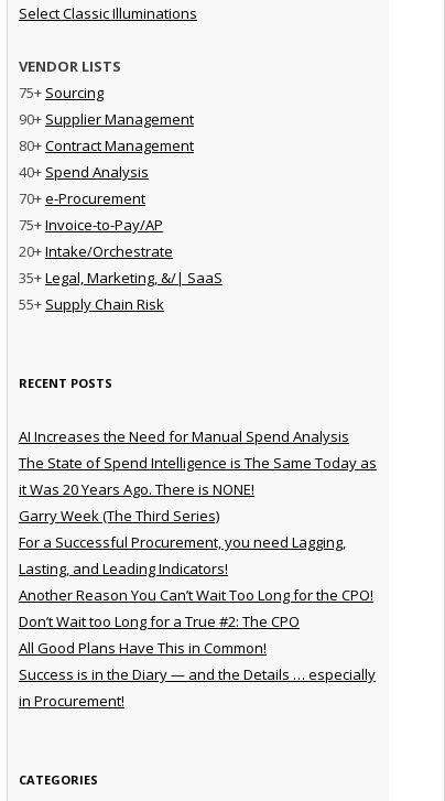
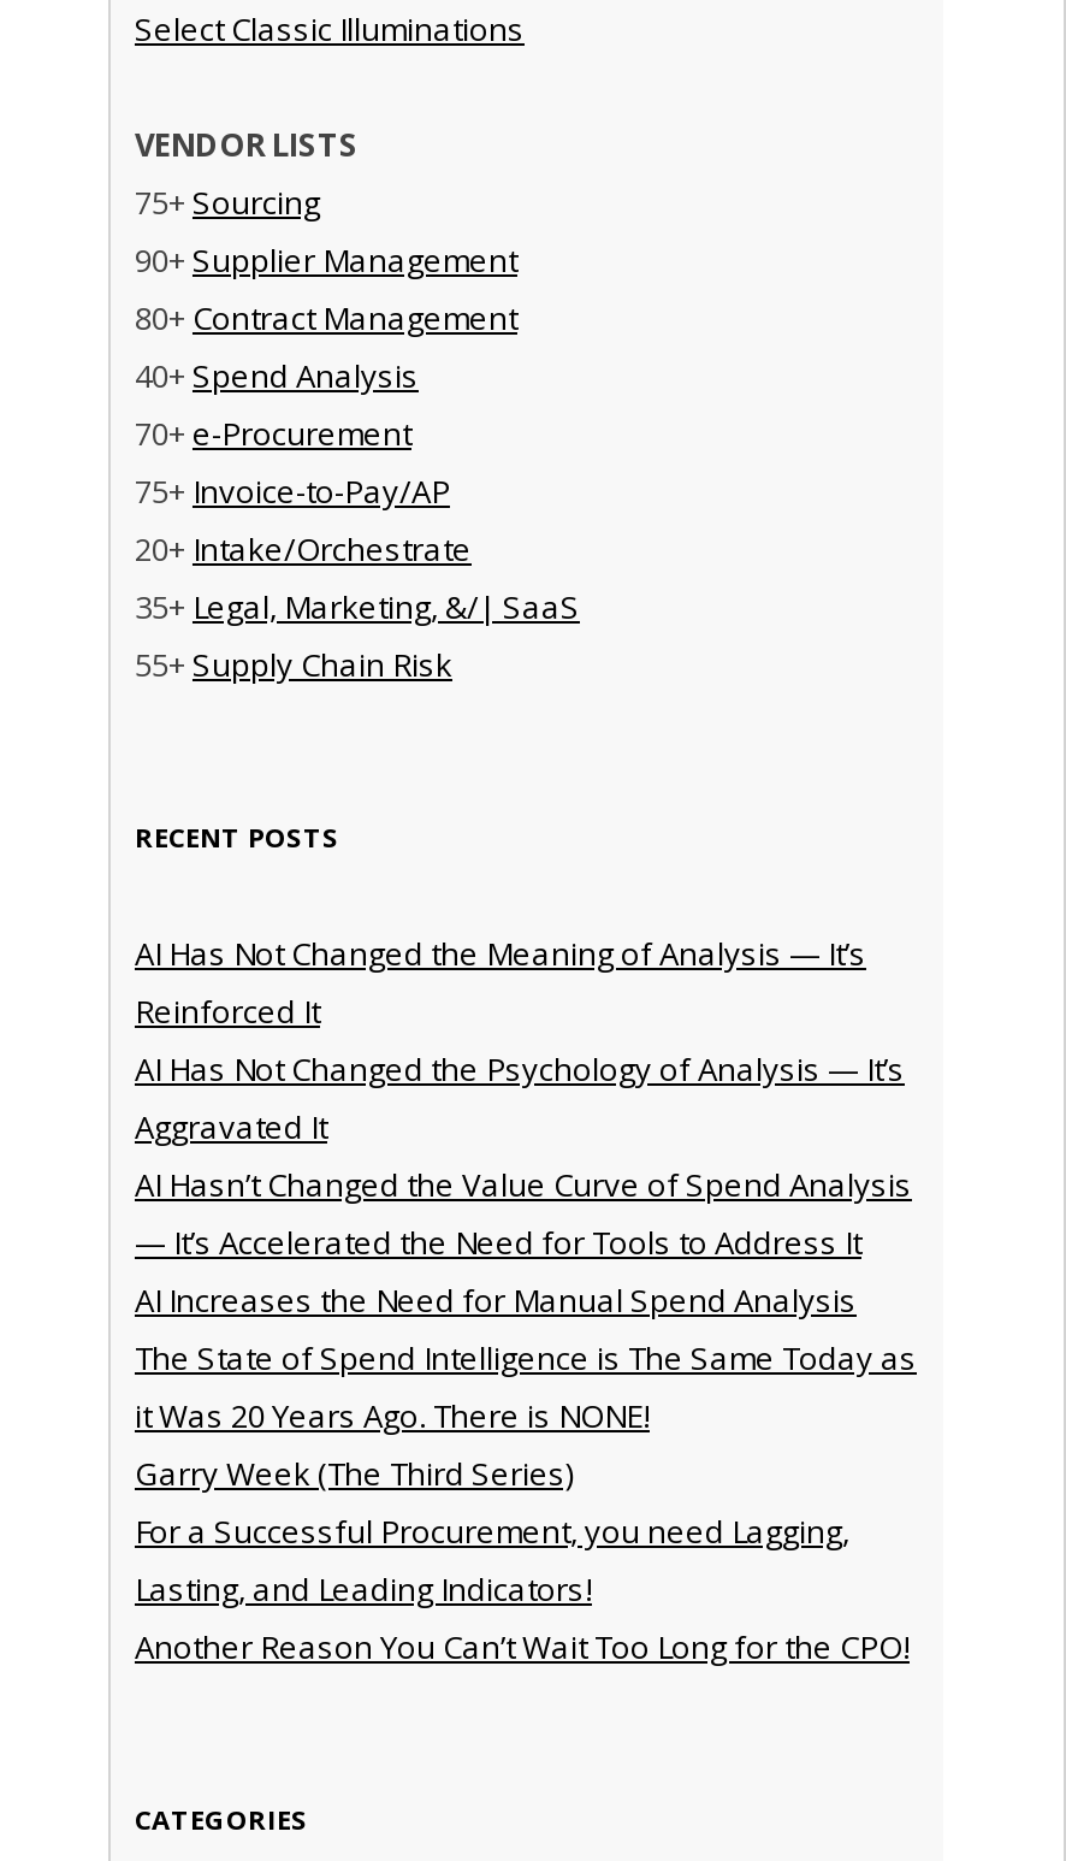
+ AI Has Not Changed the Meaning of Analysis — It’s
+ Reinforced It
+ AI Has Not Changed the Psychology of Analysis — It’s
+ Aggravated It
+ AI Hasn’t Changed the Value Curve of Spend Analysis
+ — It’s Accelerated the Need for Tools to Address It

moved down: AI Increases the Need for Manual Spend Analysis | The State of Spend Intelligence is The Same Today as | it Was 20 Years Ago. There is NONE! | Garry Week (The Third Series) | For a Successful Procurement, you need Lagging, | Lasting, and Leading Indicators! | Another Reason You Can’t Wait Too Long for the CPO!

- Don’t Wait too Long for a True #2: The CPO
- All Good Plans Have This in Common!
- Success is in the Diary — and the Details … especially
- in Procurement!
